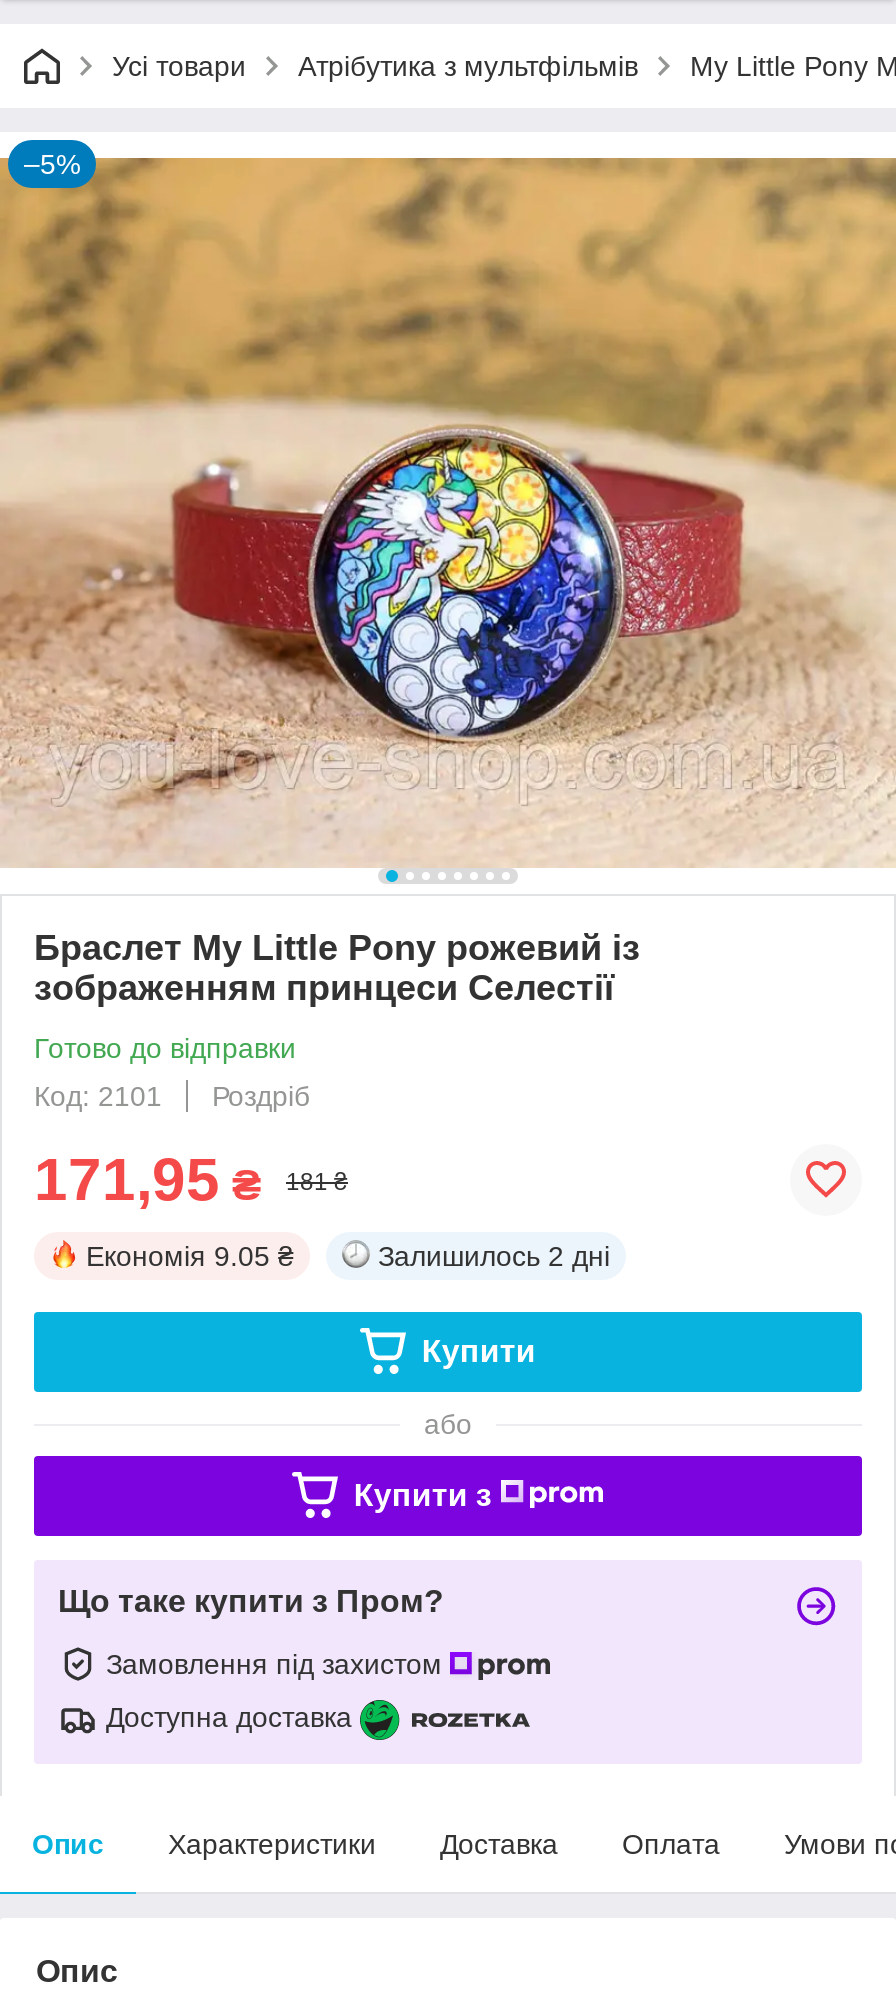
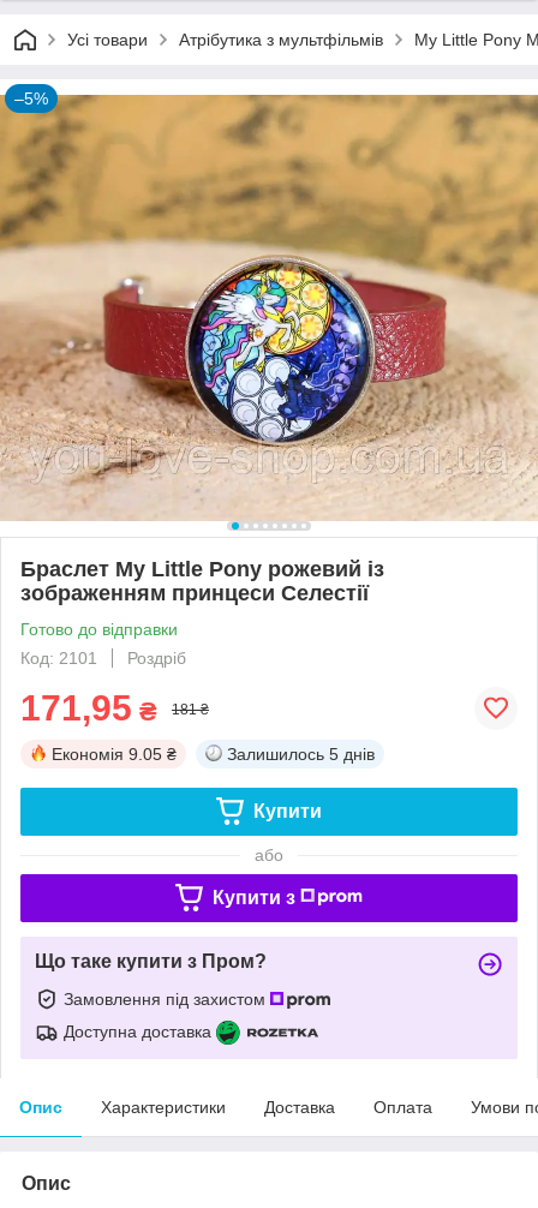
- Залишилось 2 дні
+ Залишилось 5 днів
